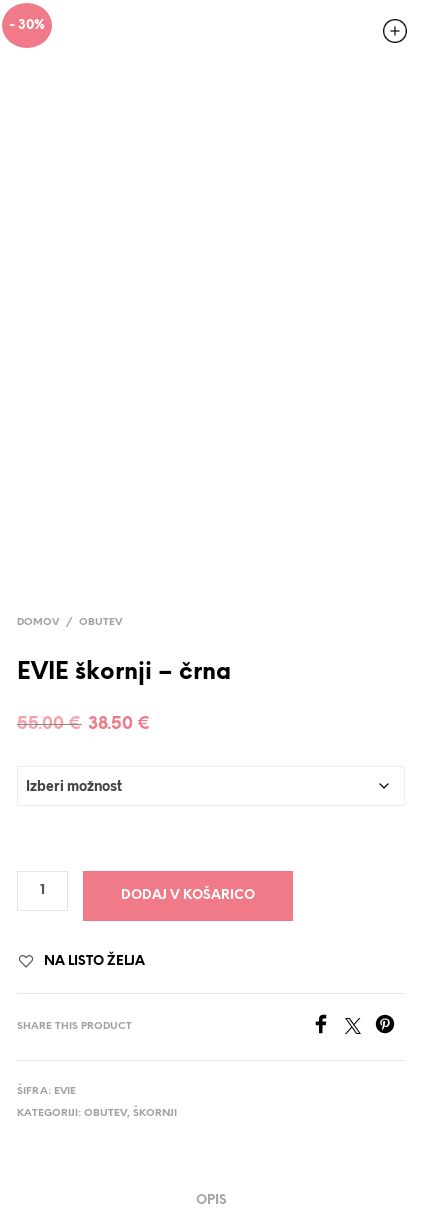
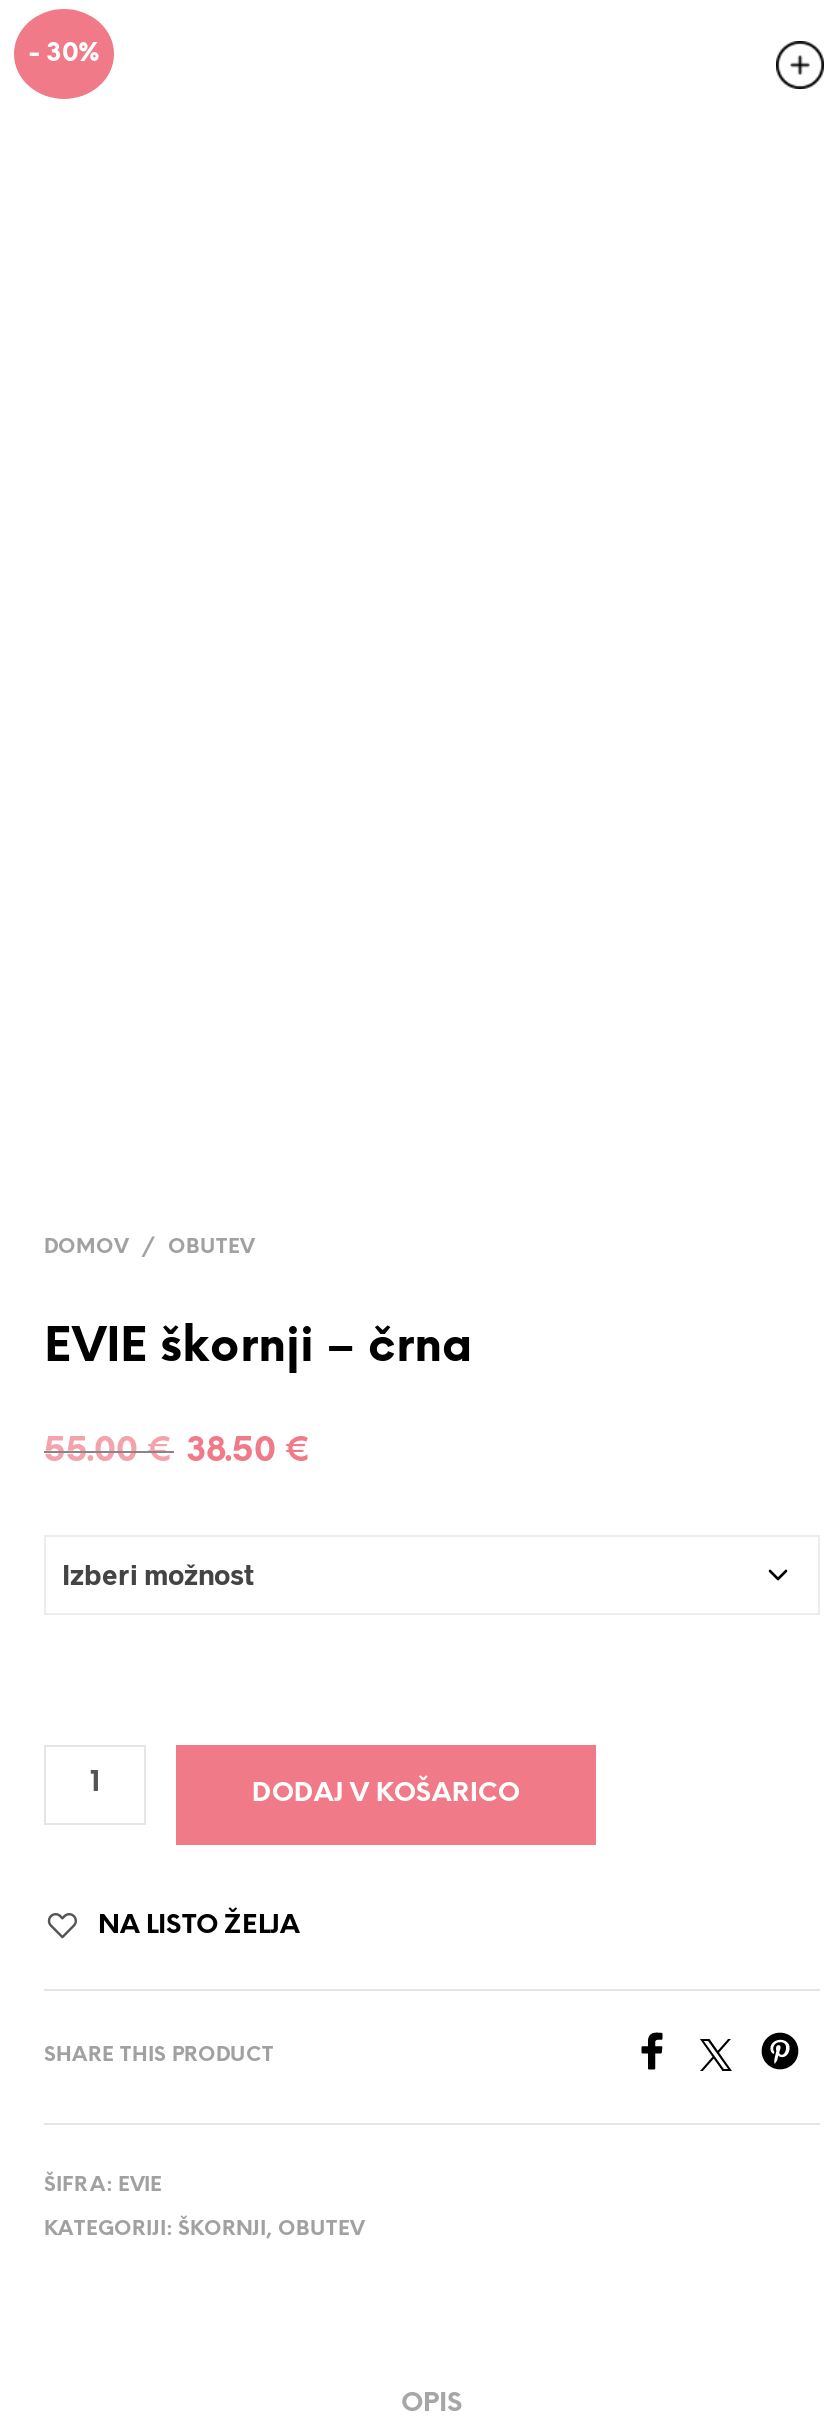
- KATEGORIJI: OBUTEV, ŠKORNJI
+ KATEGORIJI: ŠKORNJI, OBUTEV
